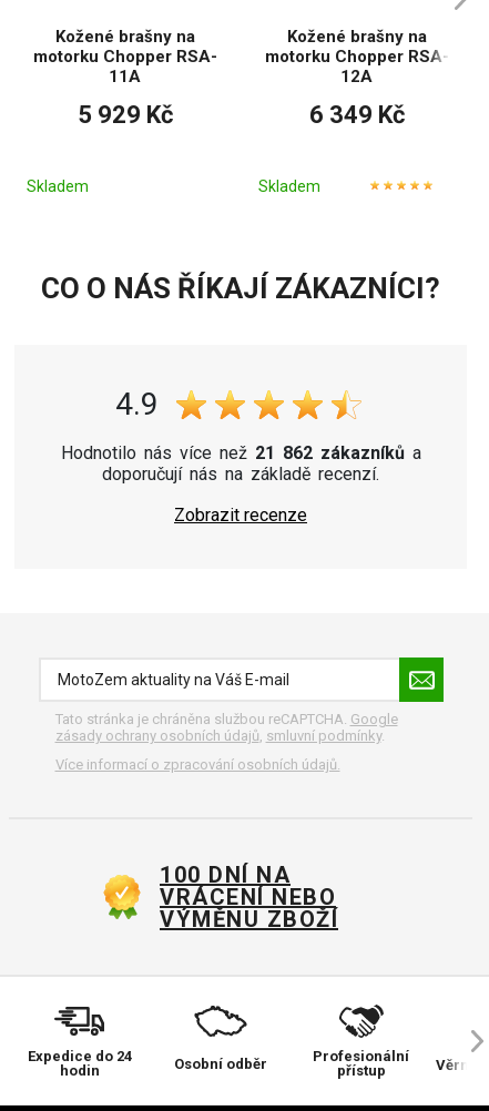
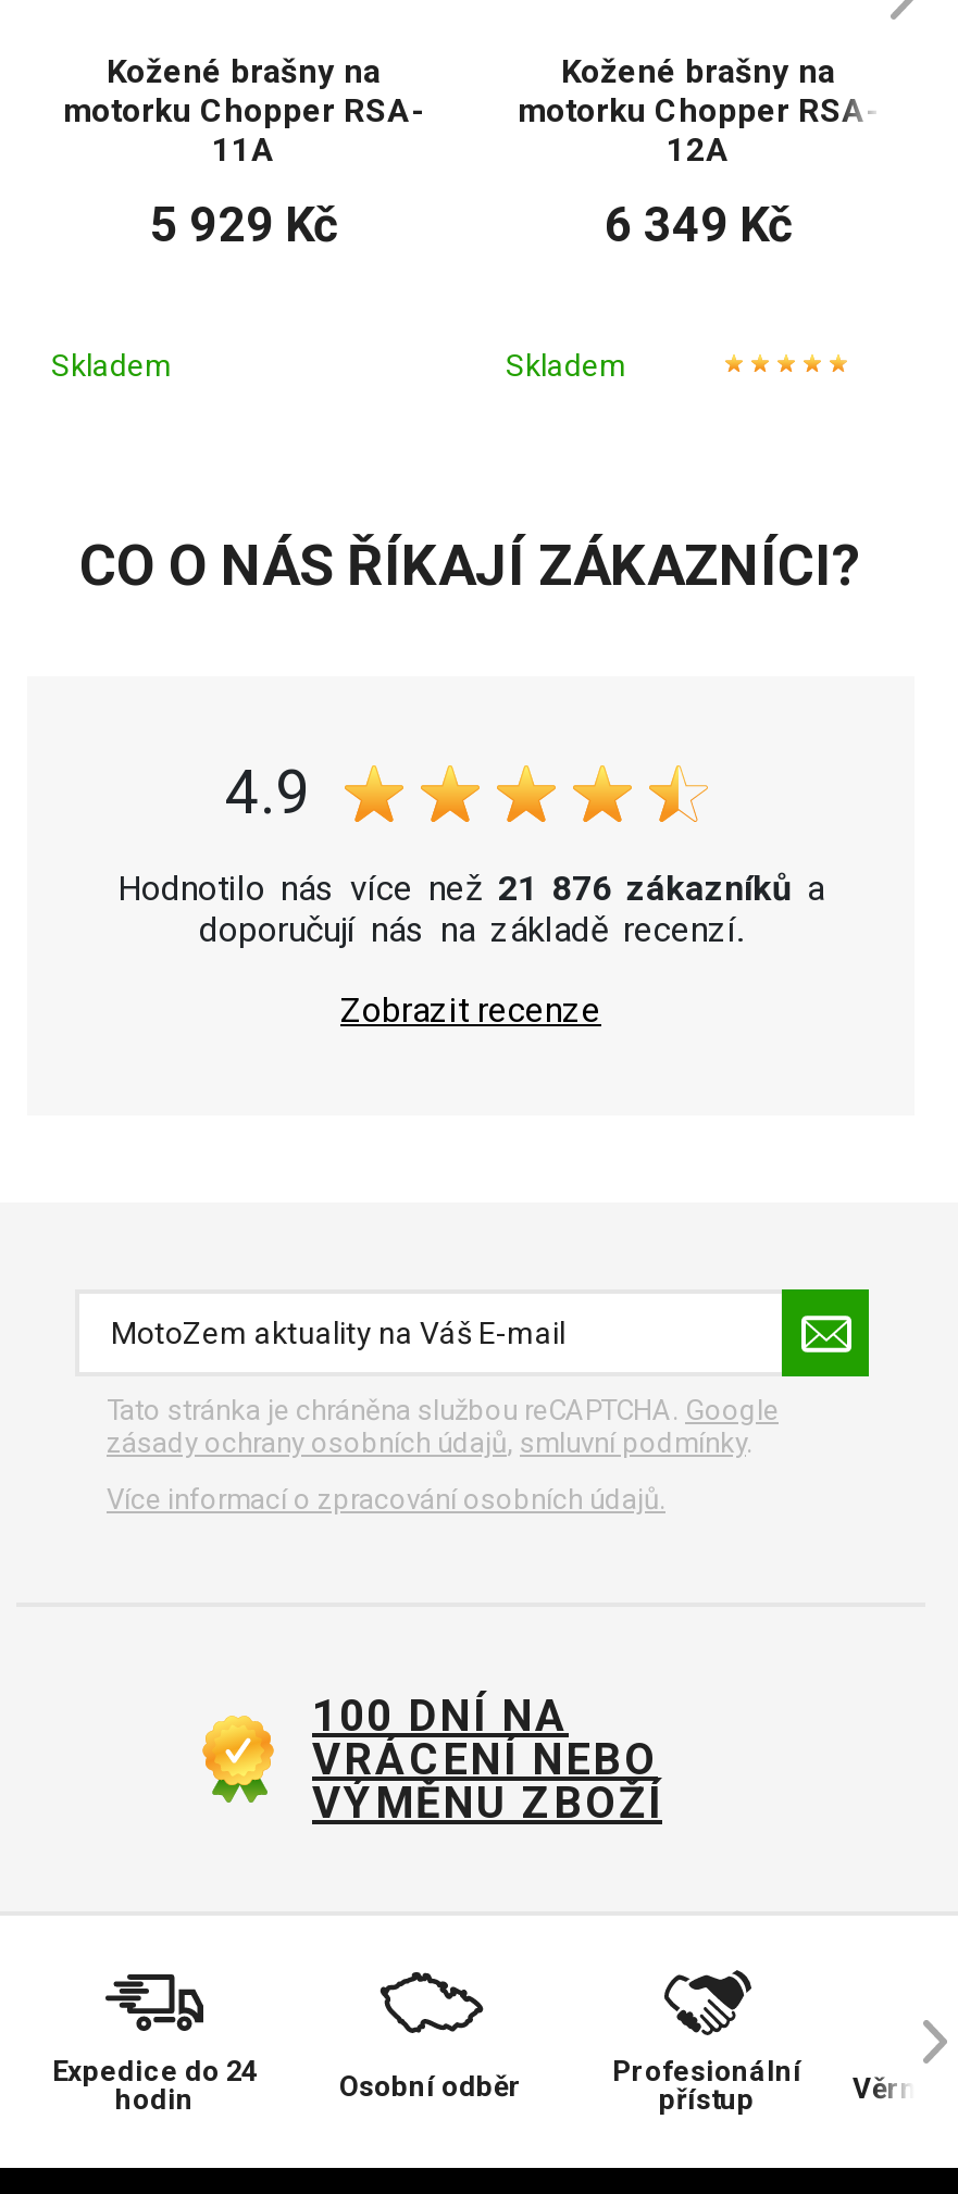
- Hodnotilo nás více než 21 862 zákazníků a
+ Hodnotilo nás více než 21 876 zákazníků a
